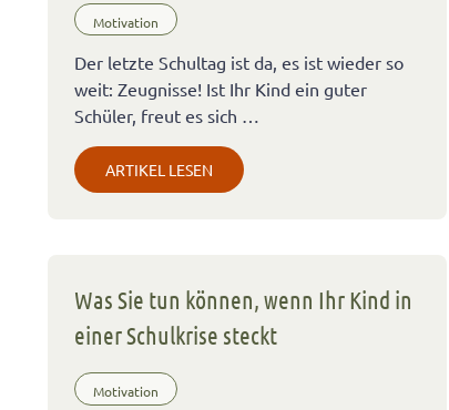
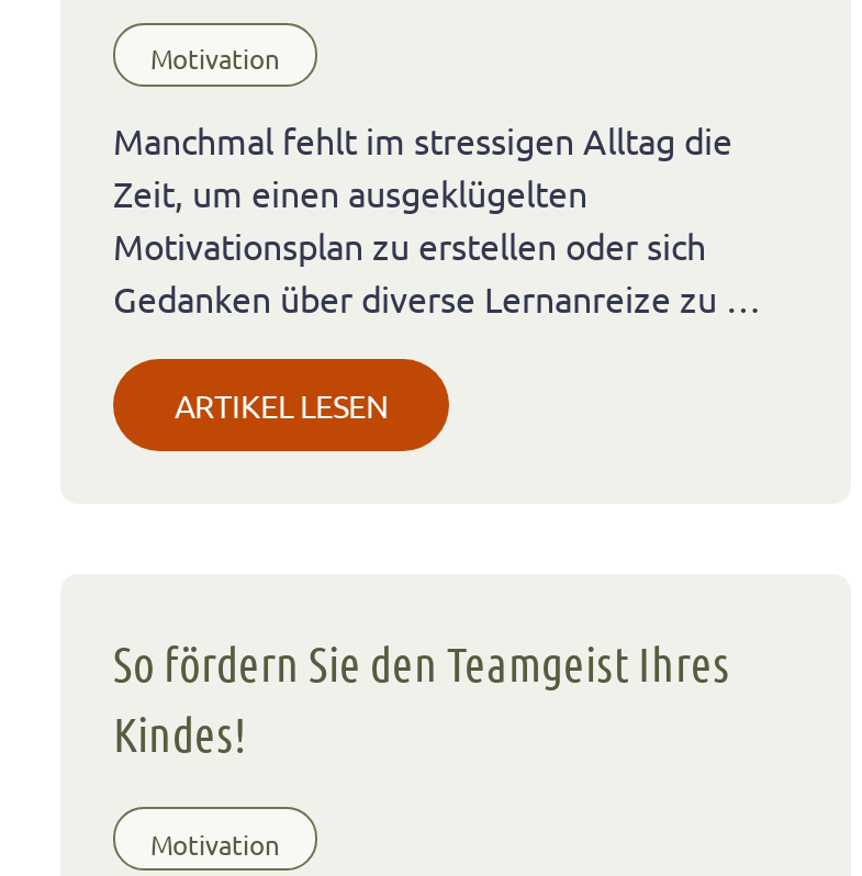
- Der letzte Schultag ist da, es ist wieder so
- weit: Zeugnisse! Ist Ihr Kind ein guter
- Schüler, freut es sich …
+ Manchmal fehlt im stressigen Alltag die
+ Zeit, um einen ausgeklügelten
+ Motivationsplan zu erstellen oder sich
+ Gedanken über diverse Lernanreize zu …

- Was Sie tun können, wenn Ihr Kind in
- einer Schulkrise steckt
+ So fördern Sie den Teamgeist Ihres
+ Kindes!
